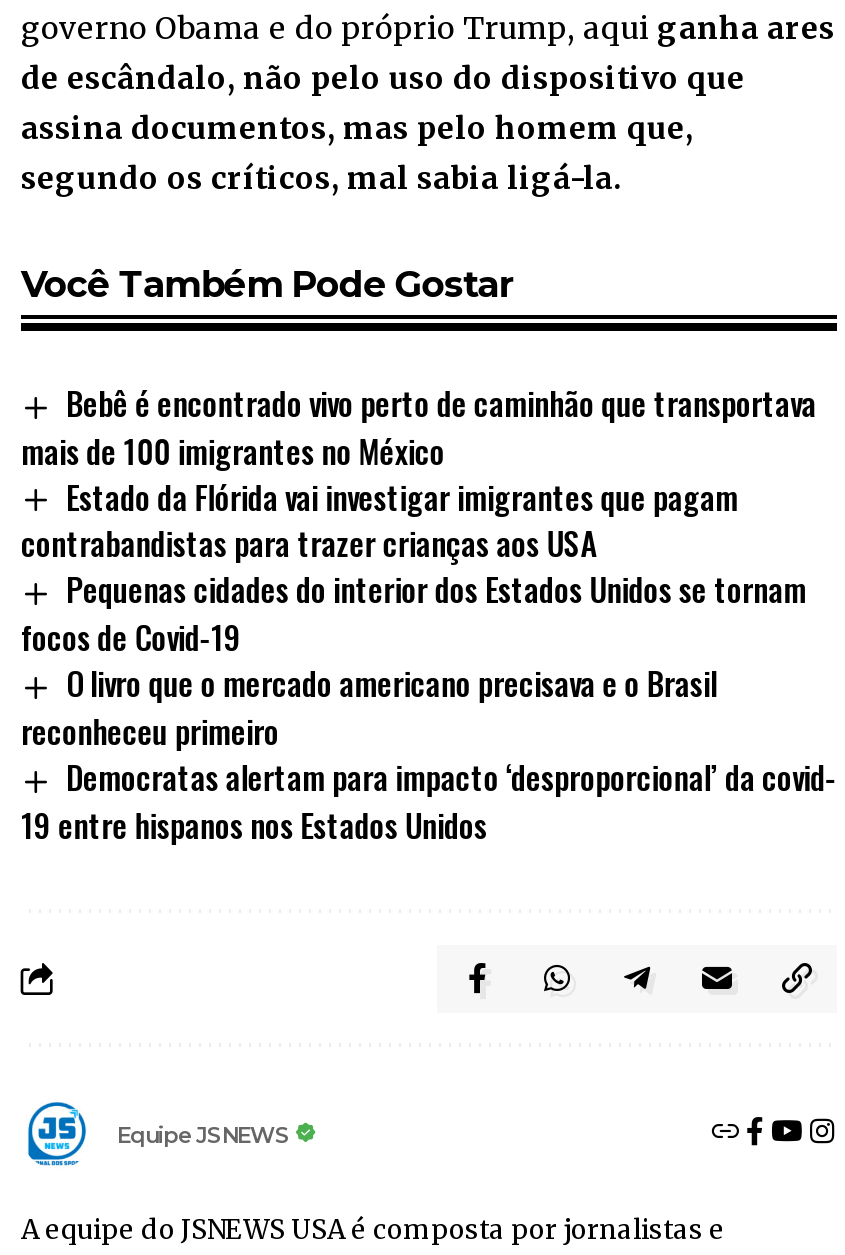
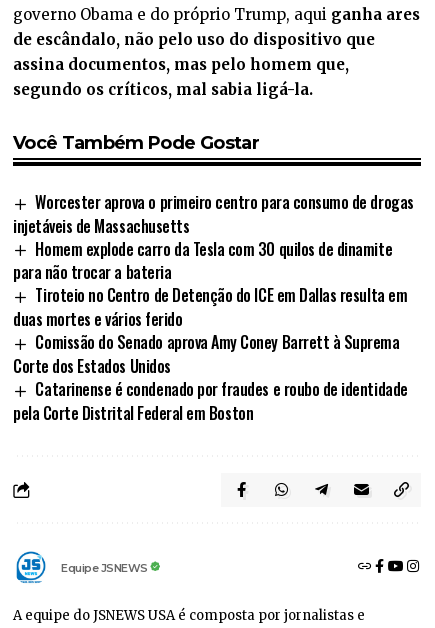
- Bebê é encontrado vivo perto de caminhão que transportava
- mais de 100 imigrantes no México
- Estado da Flórida vai investigar imigrantes que pagam
- contrabandistas para trazer crianças aos USA
- Pequenas cidades do interior dos Estados Unidos se tornam
- focos de Covid-19
- O livro que o mercado americano precisava e o Brasil
- reconheceu primeiro
- Democratas alertam para impacto ‘desproporcional’ da covid-
- 19 entre hispanos nos Estados Unidos
+ Worcester aprova o primeiro centro para consumo de drogas
+ injetáveis de Massachusetts
+ Homem explode carro da Tesla com 30 quilos de dinamite
+ para não trocar a bateria
+ Tiroteio no Centro de Detenção do ICE em Dallas resulta em
+ duas mortes e vários ferido
+ Comissão do Senado aprova Amy Coney Barrett à Suprema
+ Corte dos Estados Unidos
+ Catarinense é condenado por fraudes e roubo de identidade
+ pela Corte Distrital Federal em Boston
